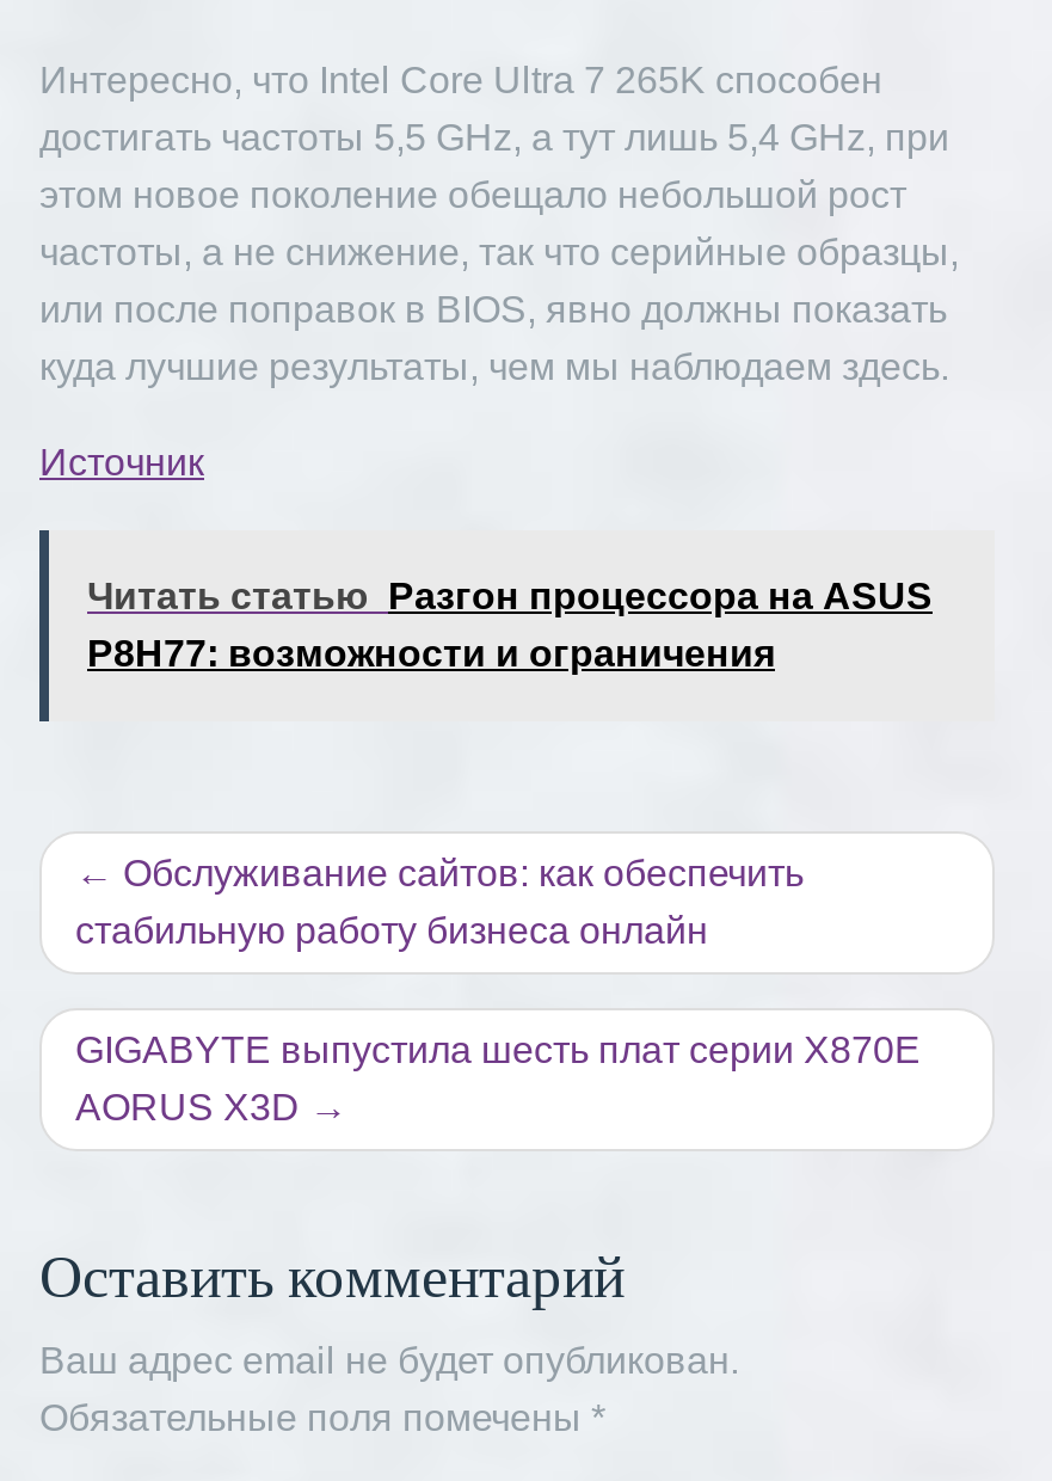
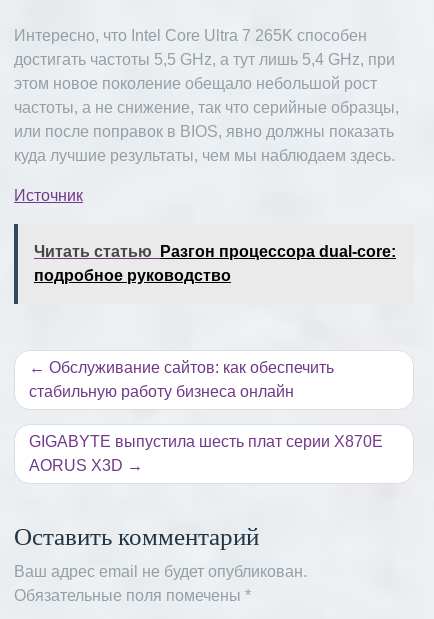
- Читать статью Разгон процессора на ASUS
- P8H77: возможности и ограничения
+ Читать статью Разгон процессора dual-core:
+ подробное руководство
